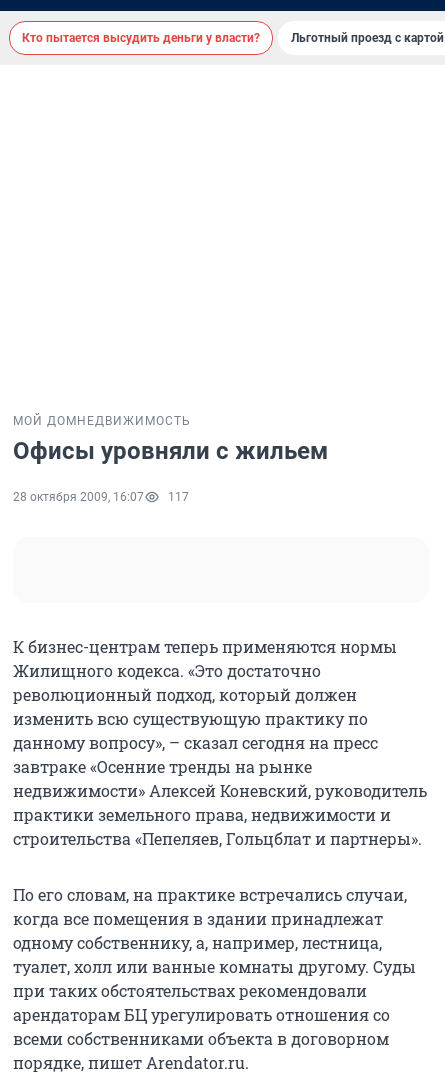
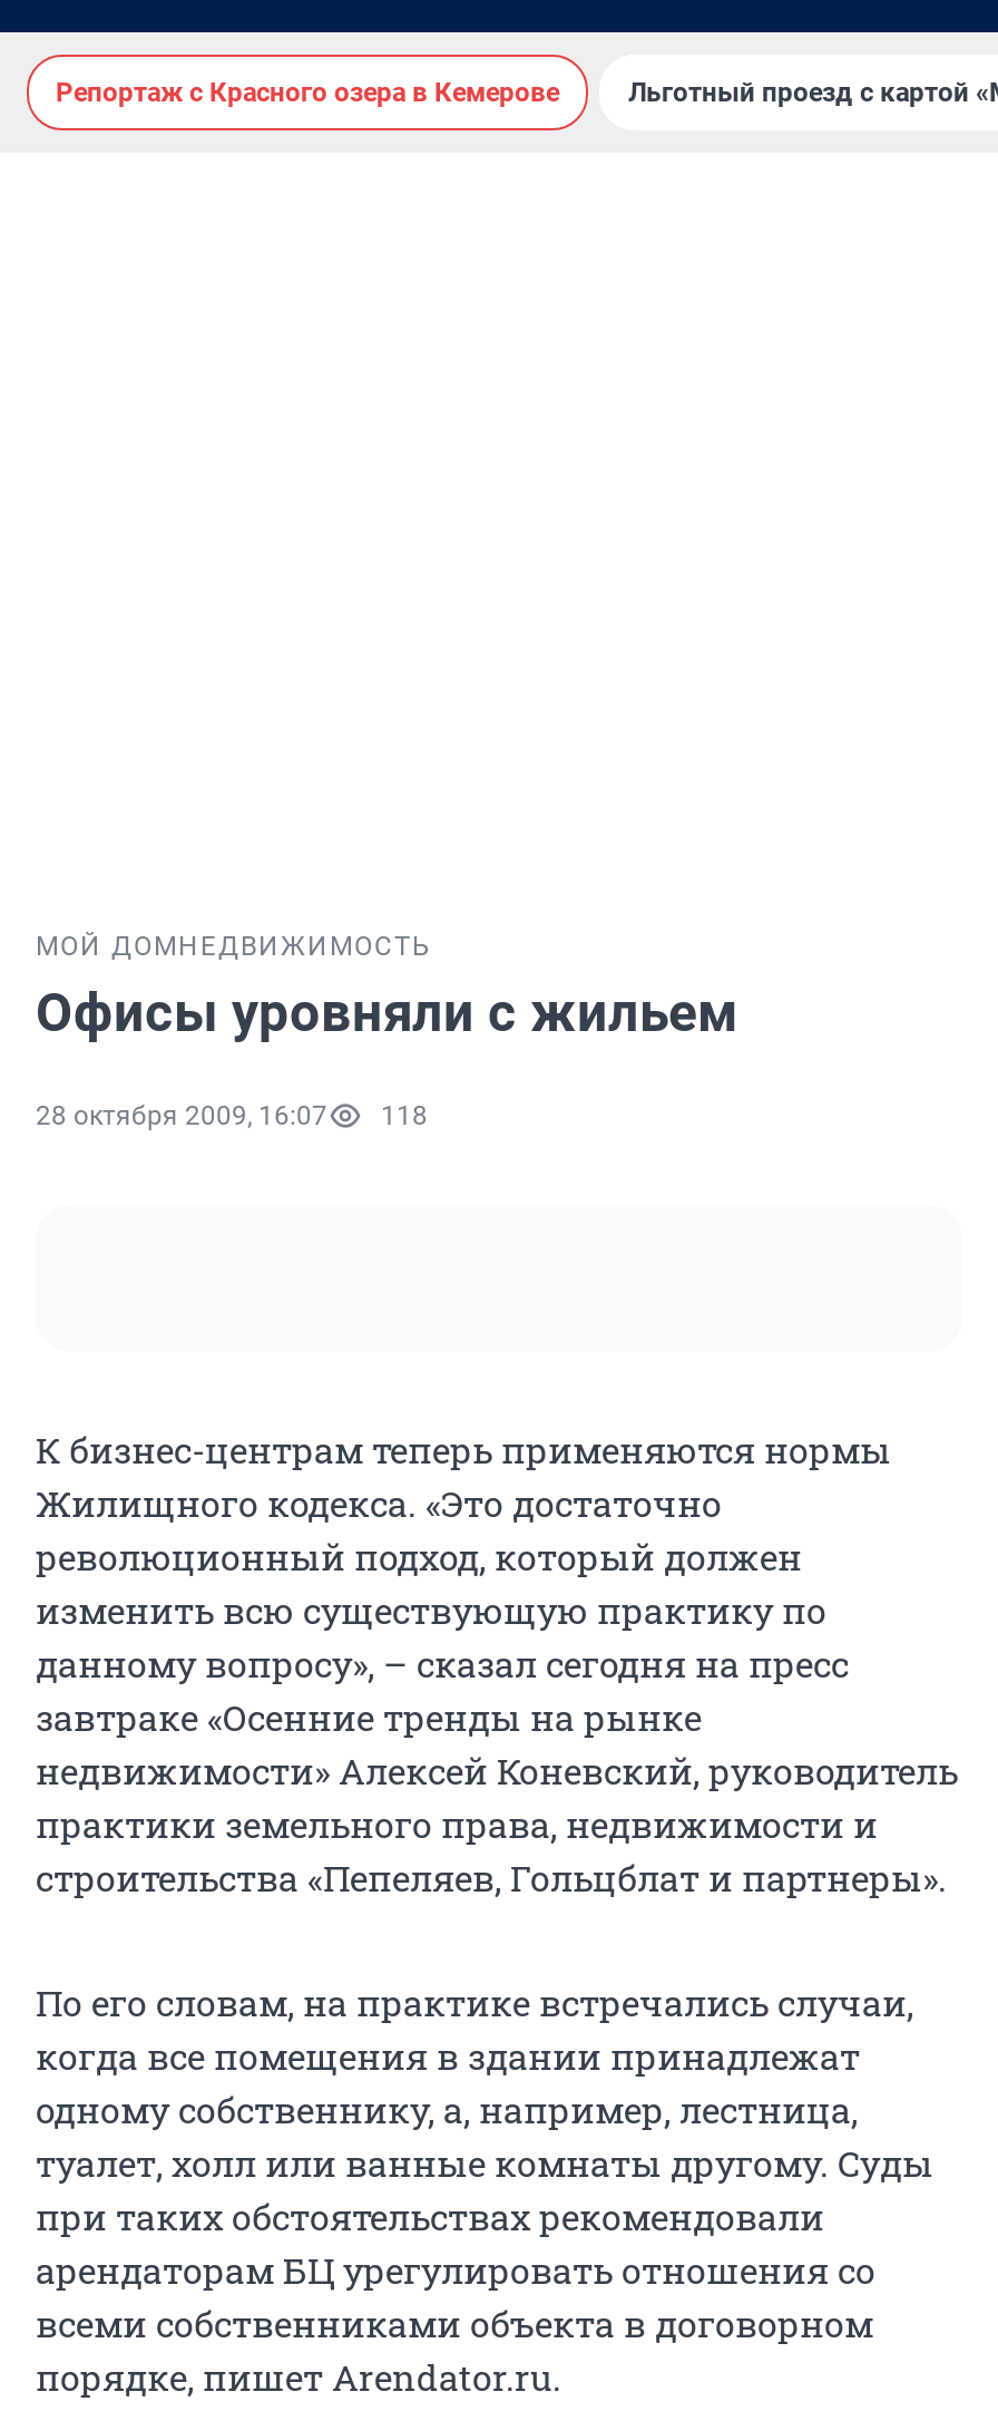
- Кто пытается высудить деньги у власти?
+ Репортаж с Красного озера в Кемерове

- 28 октября 2009, 16:07 117
+ 28 октября 2009, 16:07 118
